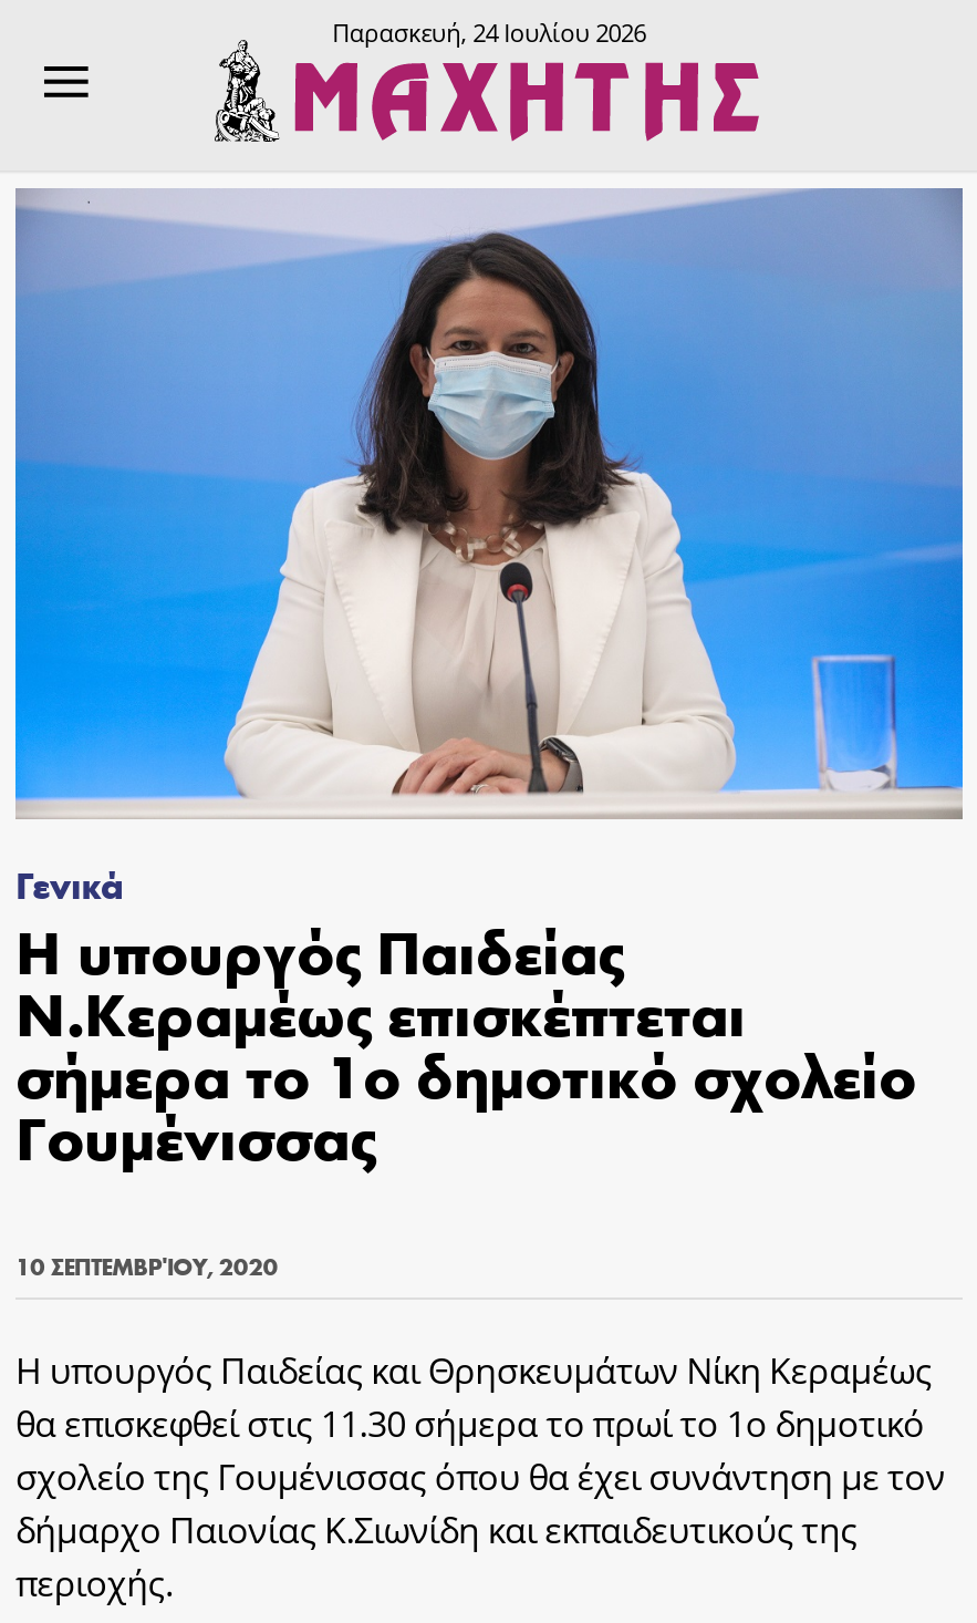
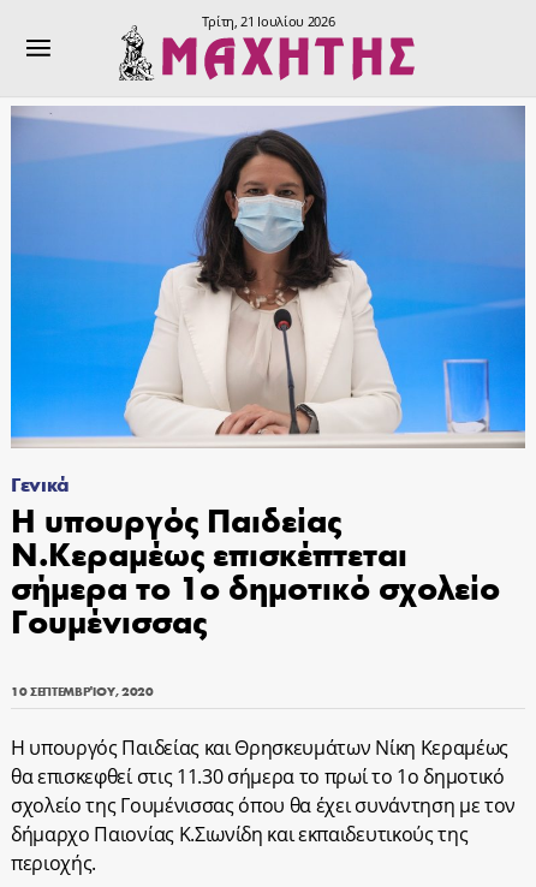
- Παρασκευή, 24 Ιουλίου 2026
+ Τρίτη, 21 Ιουλίου 2026
